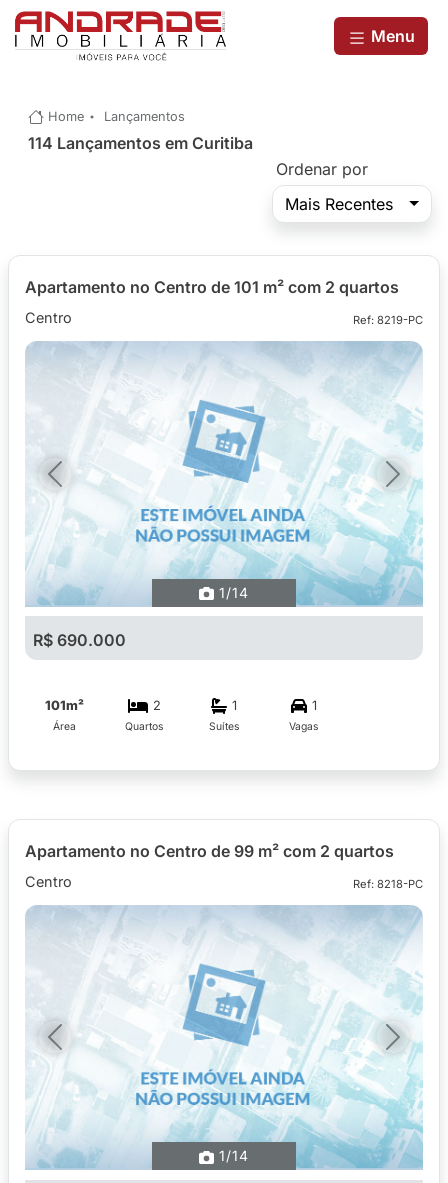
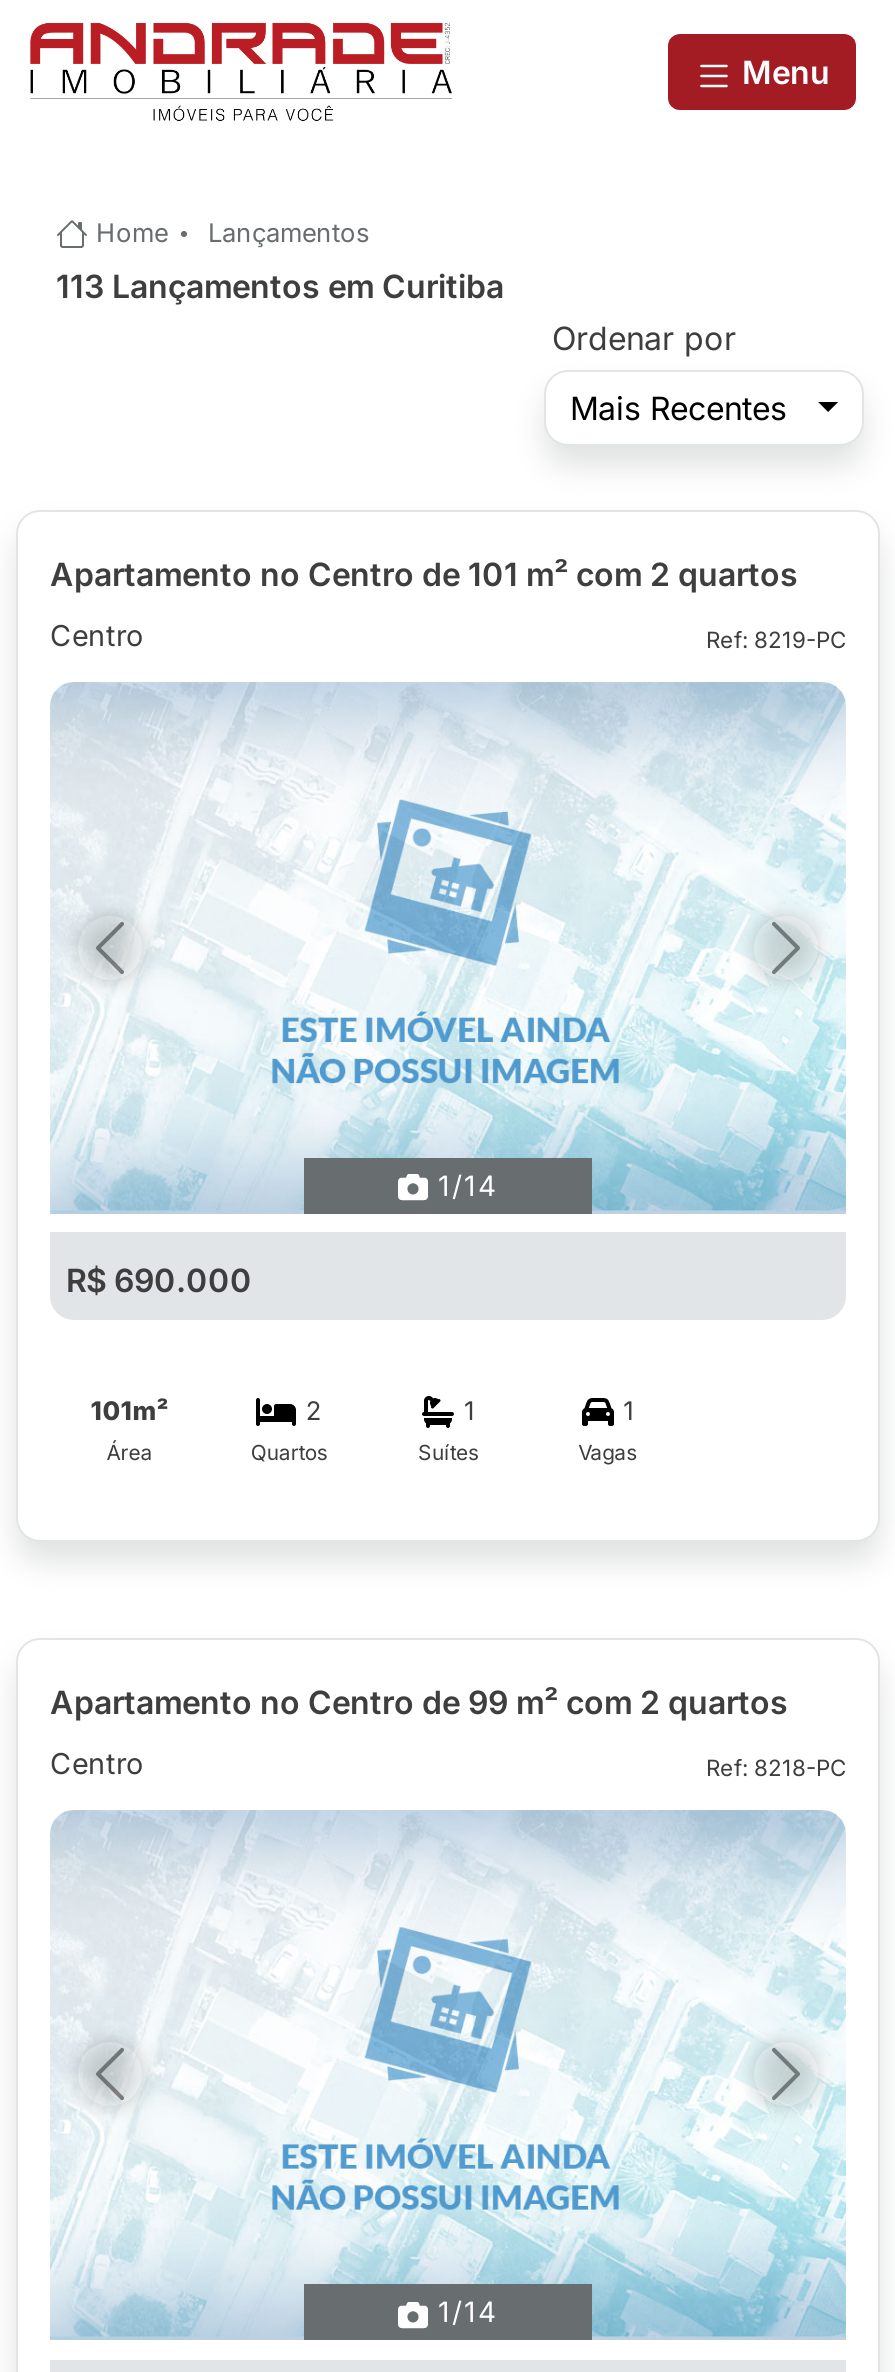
- 114 Lançamentos em Curitiba
+ 113 Lançamentos em Curitiba
